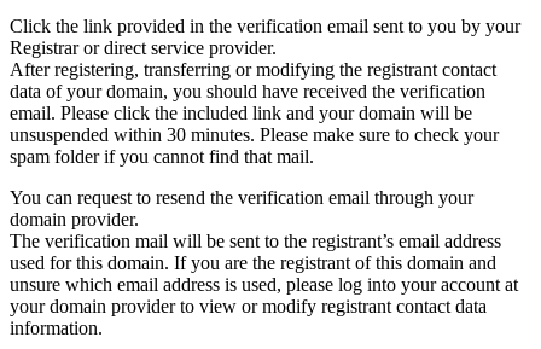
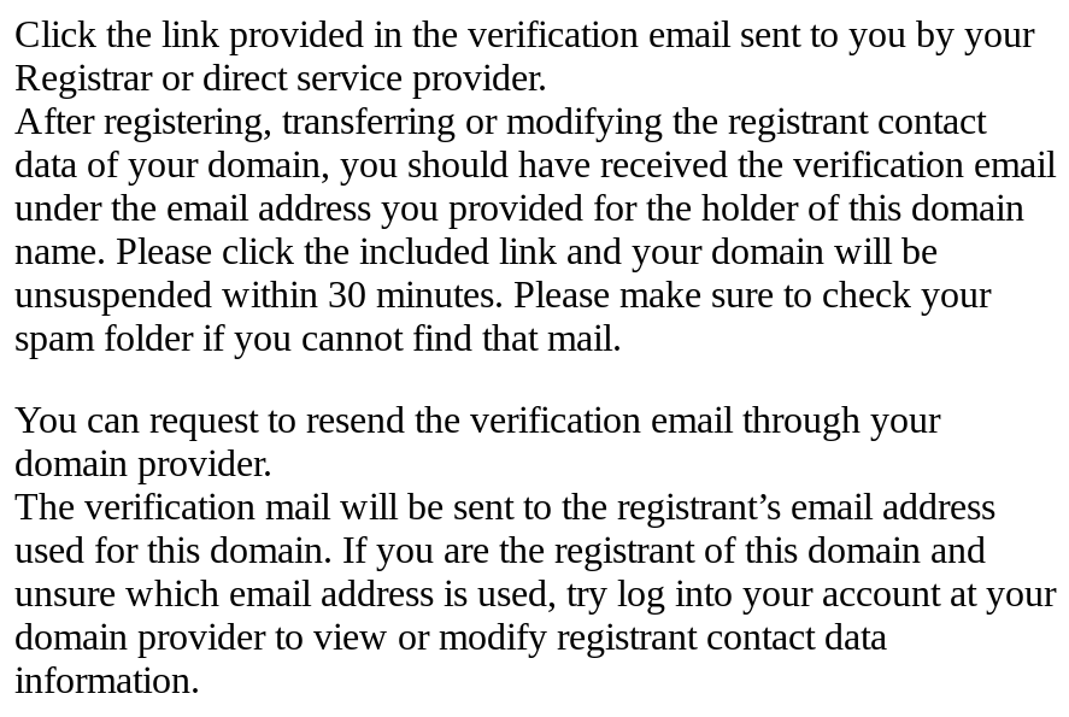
- data of your domain, you should have received the verification
- email. Please click the included link and your domain will be
+ data of your domain, you should have received the verification email
+ under the email address you provided for the holder of this domain
+ name. Please click the included link and your domain will be

- unsure which email address is used, please log into your account at
- your domain provider to view or modify registrant contact data
+ unsure which email address is used, try log into your account at your
+ domain provider to view or modify registrant contact data
